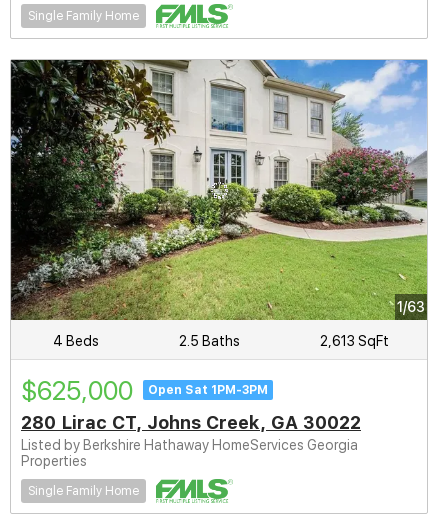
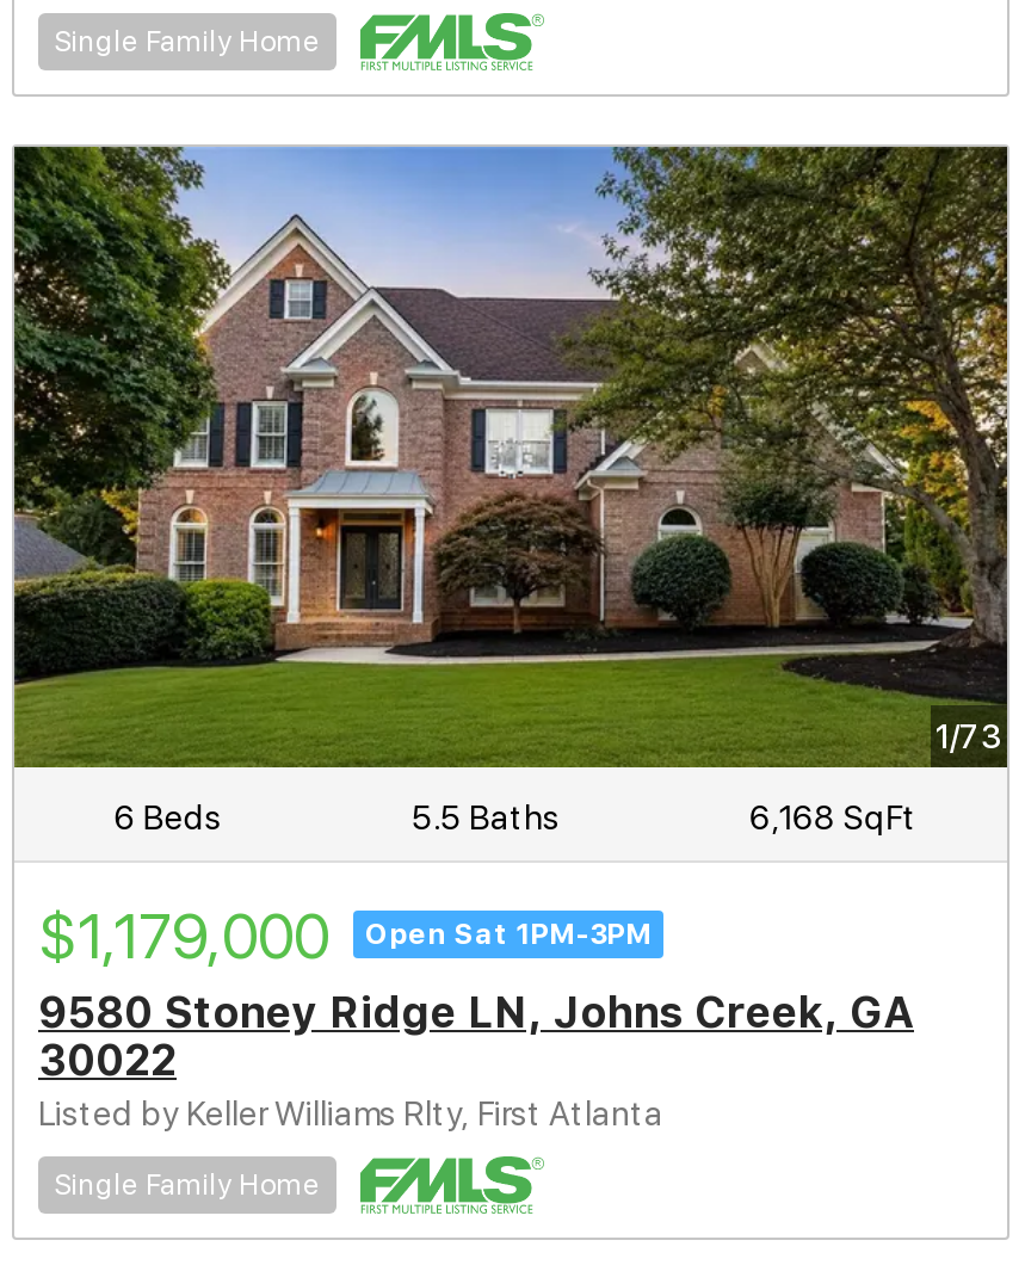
- [image]
- 1/63
+ [image]
+ 1/73

- 4 Beds
+ 6 Beds

- 2.5 Baths
+ 5.5 Baths

- 2,613 SqFt
+ 6,168 SqFt

- $625,000 Open Sat 1PM-3PM
+ $1,179,000 Open Sat 1PM-3PM

- 280 Lirac CT, Johns Creek, GA 30022
- Listed by Berkshire Hathaway HomeServices Georgia
- Properties
+ 9580 Stoney Ridge LN, Johns Creek, GA
+ 30022
+ Listed by Keller Williams Rlty, First Atlanta
